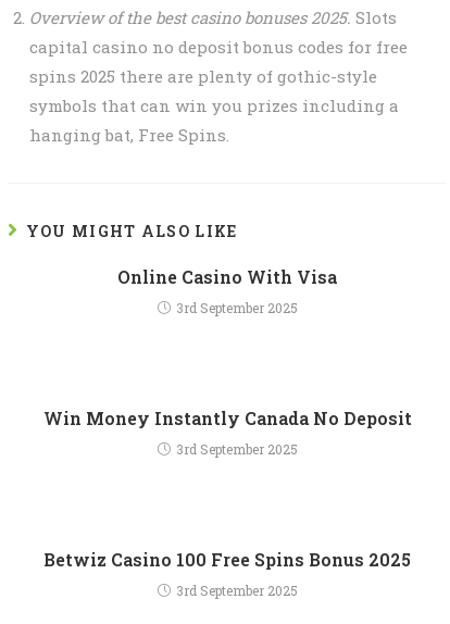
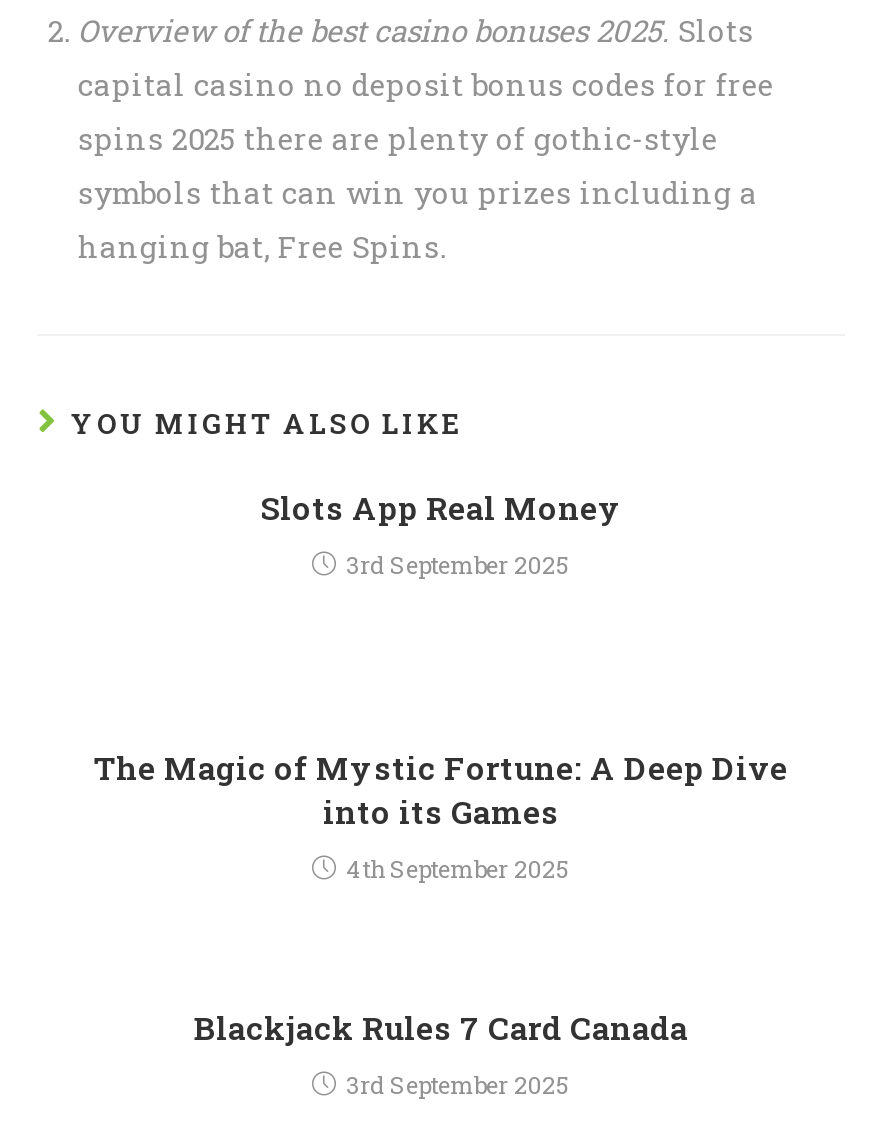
- Online Casino With Visa
+ Slots App Real Money

- Win Money Instantly Canada No Deposit
+ The Magic of Mystic Fortune: A Deep Dive
+ into its Games

- 3rd September 2025
+ 4th September 2025

- Betwiz Casino 100 Free Spins Bonus 2025
+ Blackjack Rules 7 Card Canada
